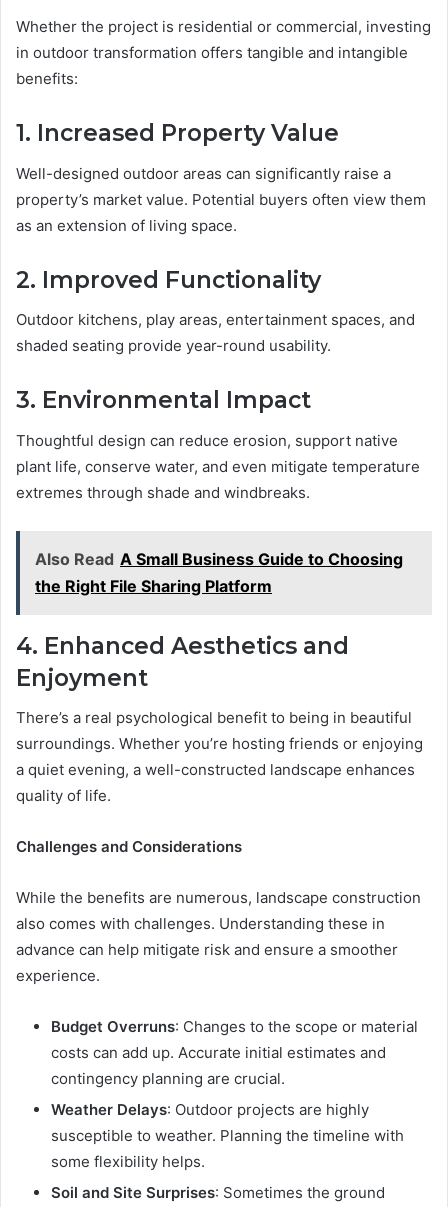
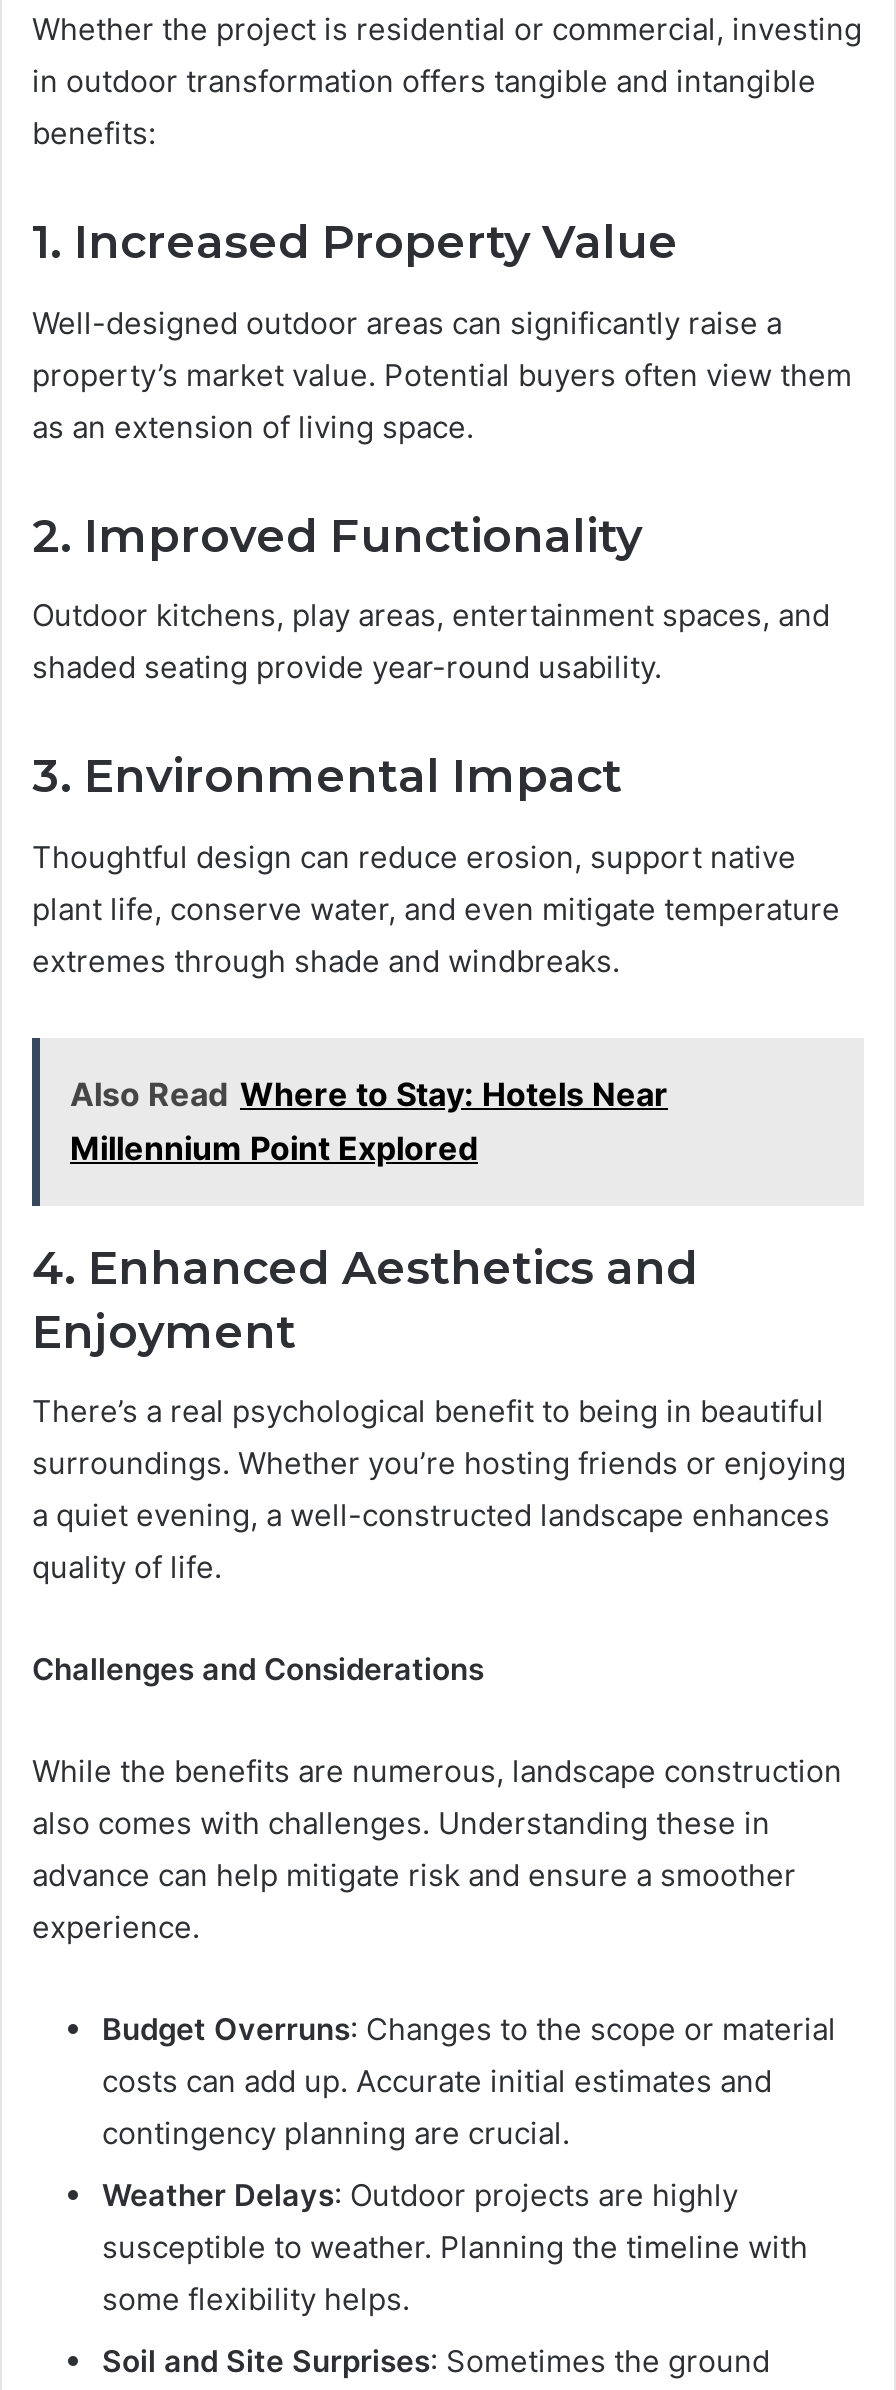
- Also Read A Small Business Guide to Choosing
- the Right File Sharing Platform
+ Also Read Where to Stay: Hotels Near
+ Millennium Point Explored
